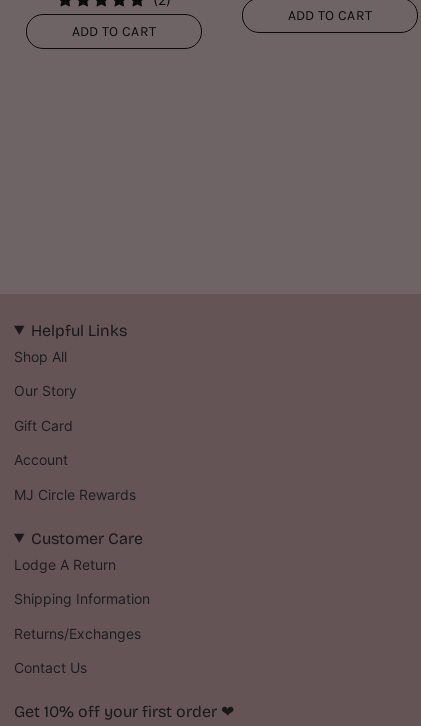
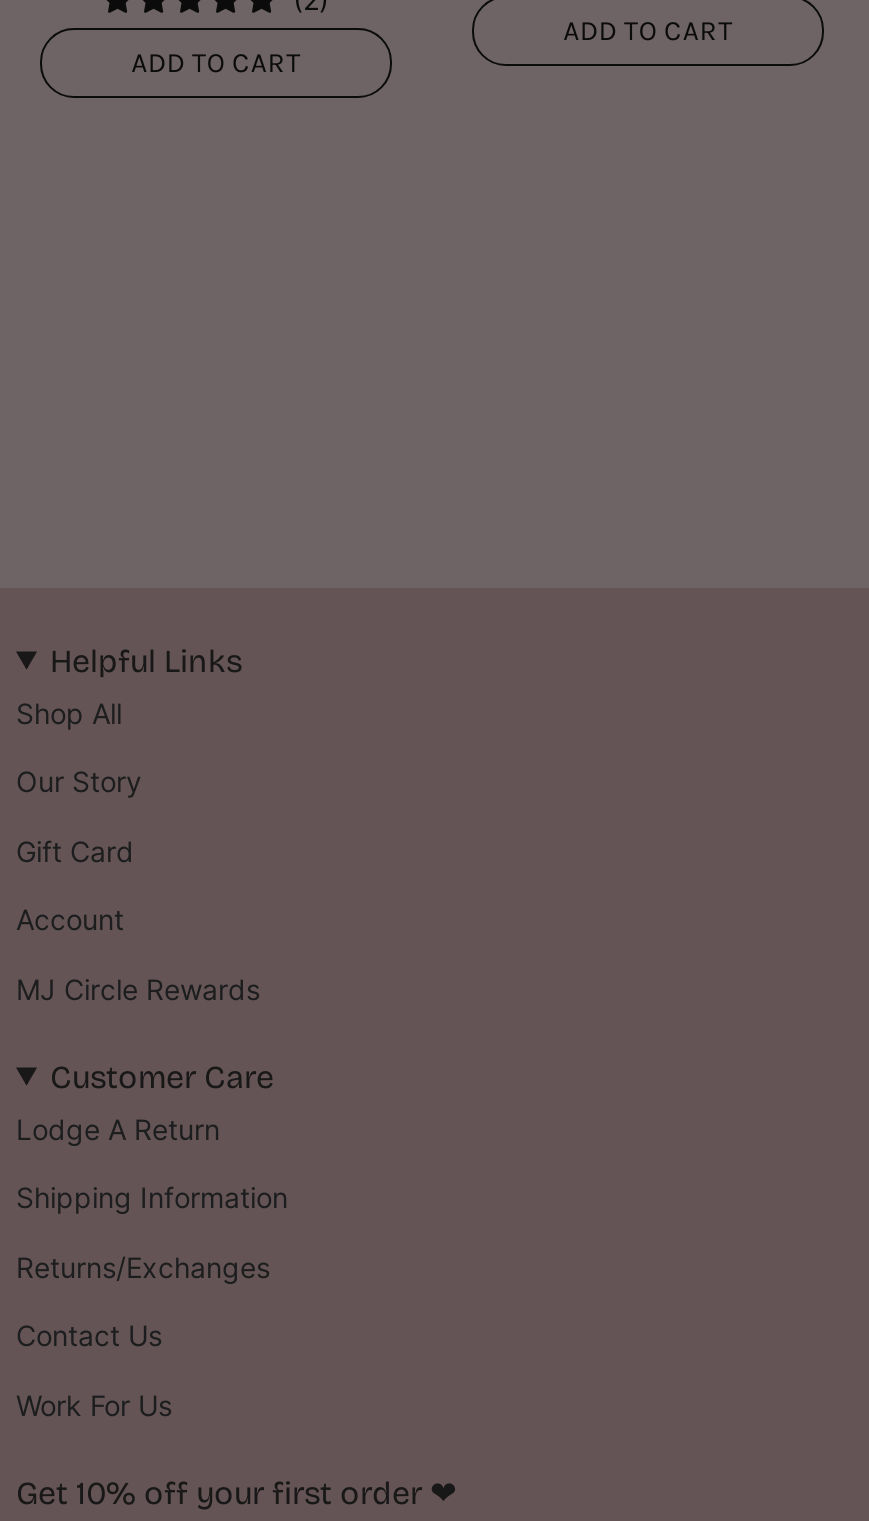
+ Work For Us
